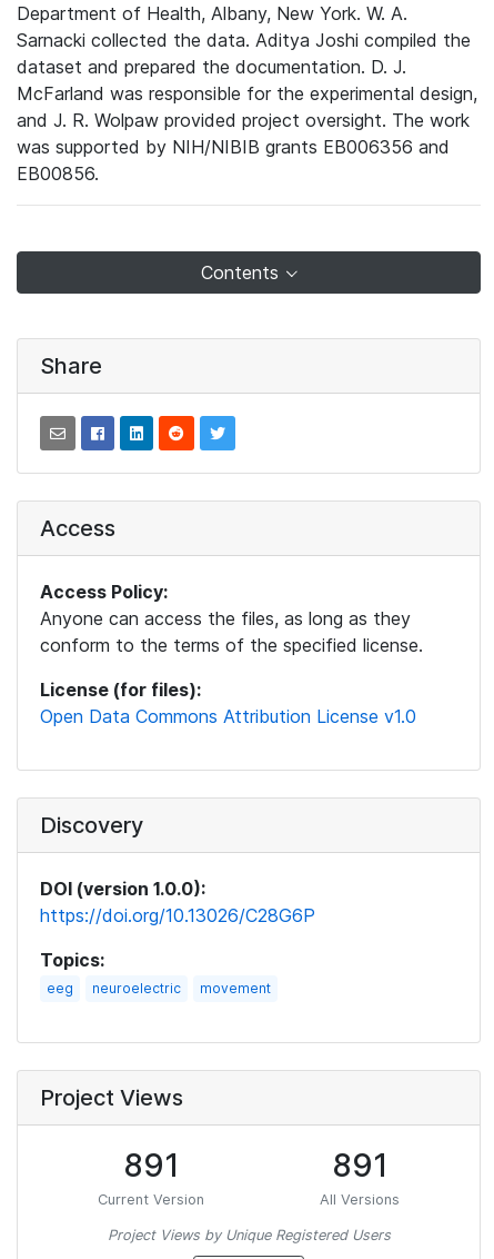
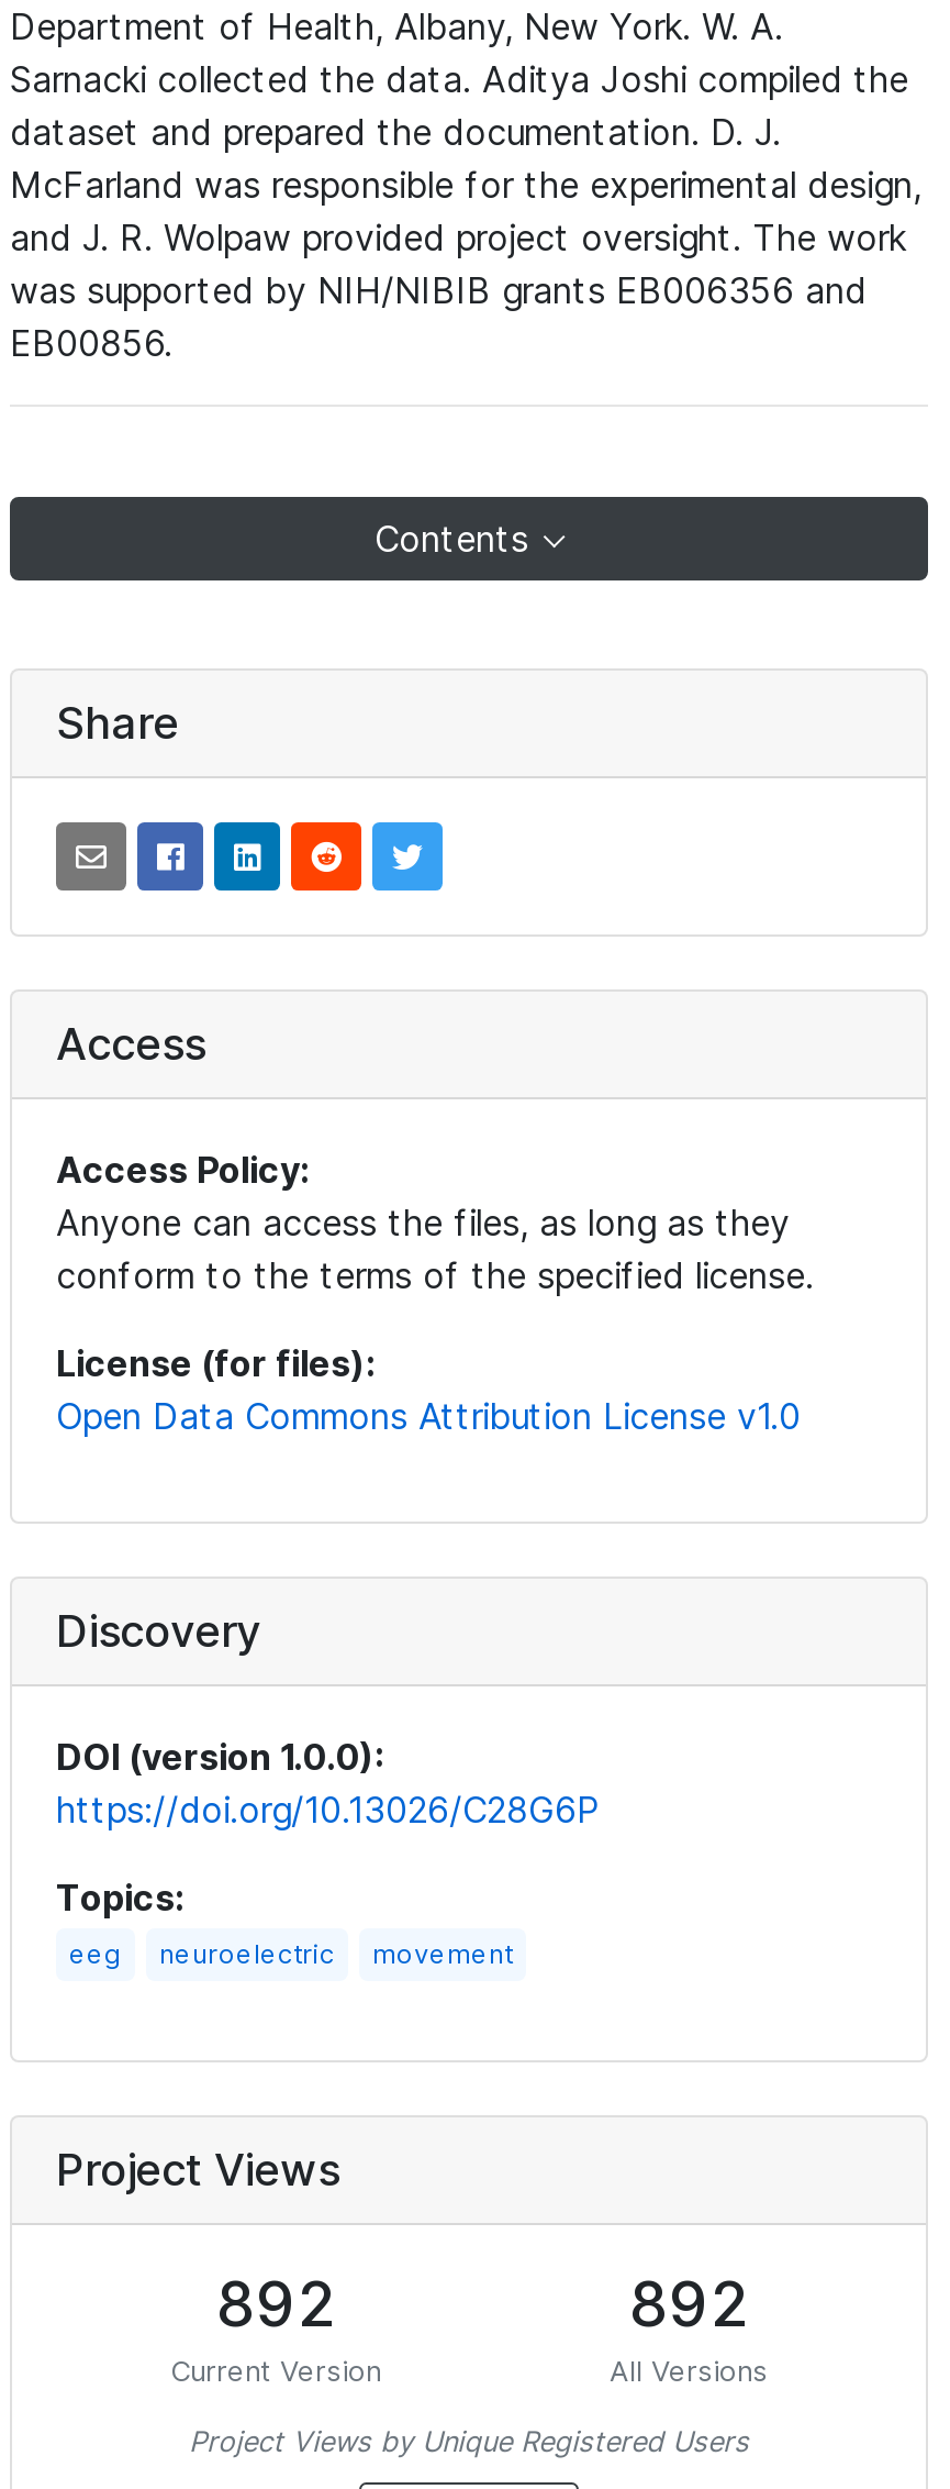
- 891
+ 892

- 891
+ 892
